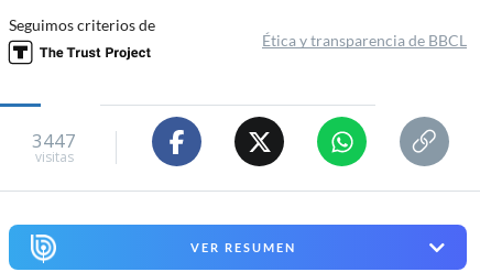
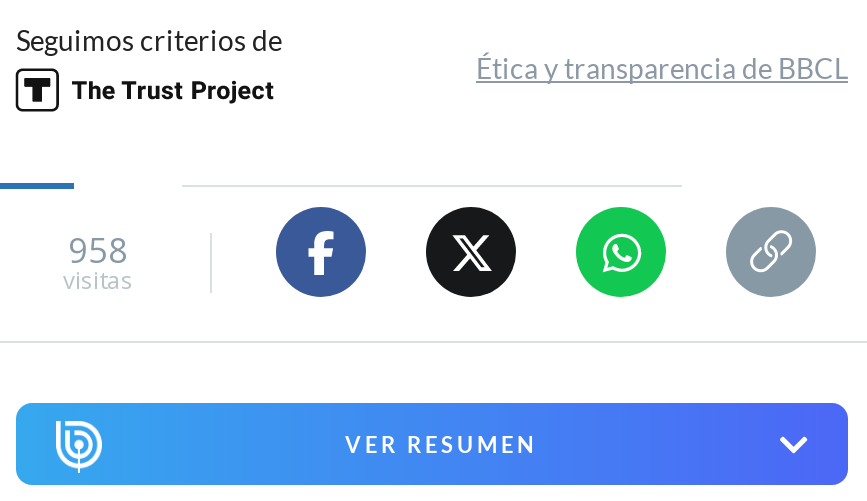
- 3447
+ 958
